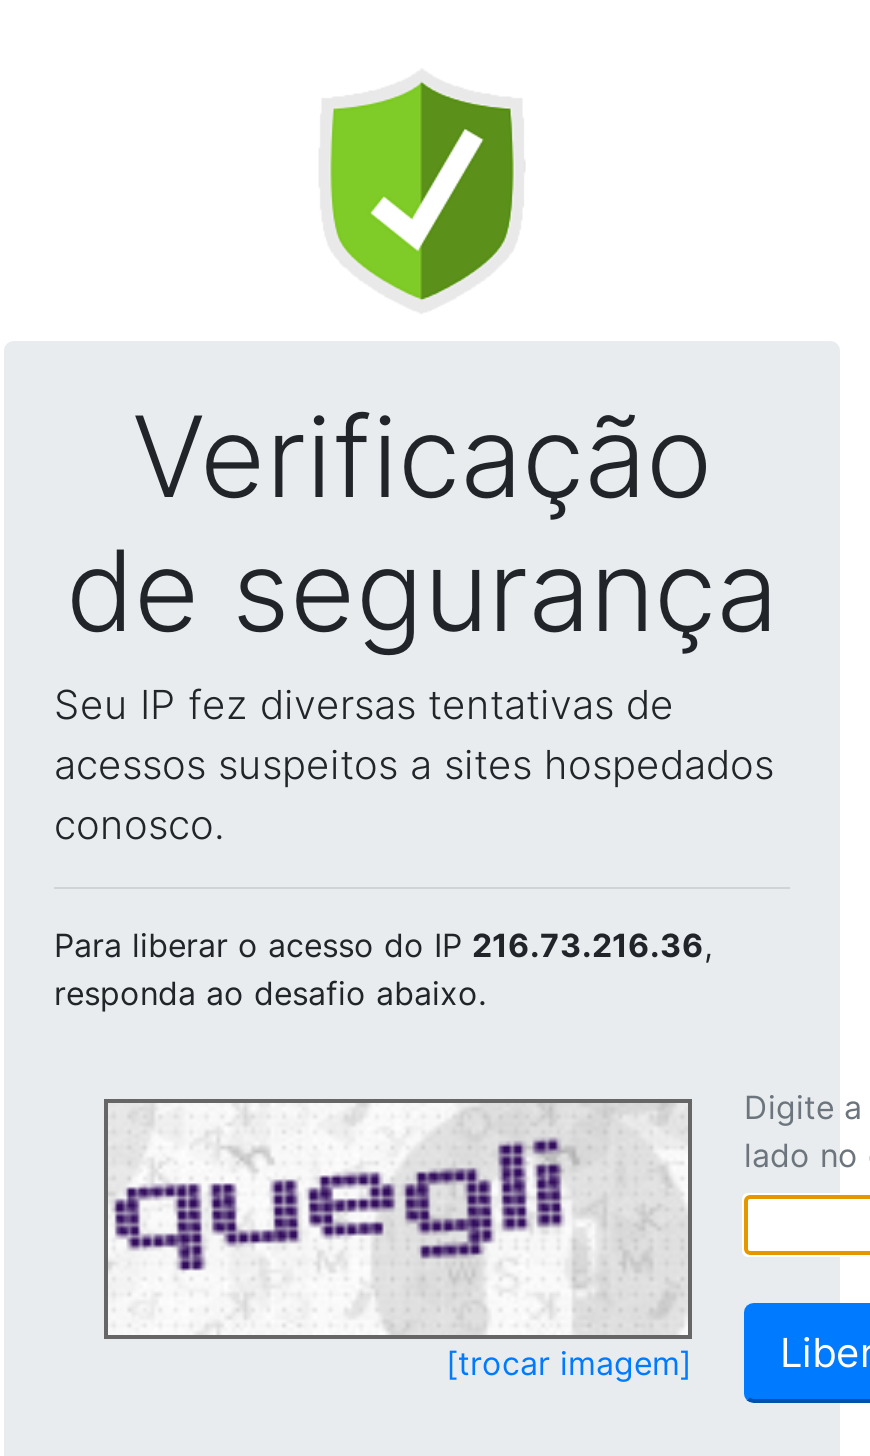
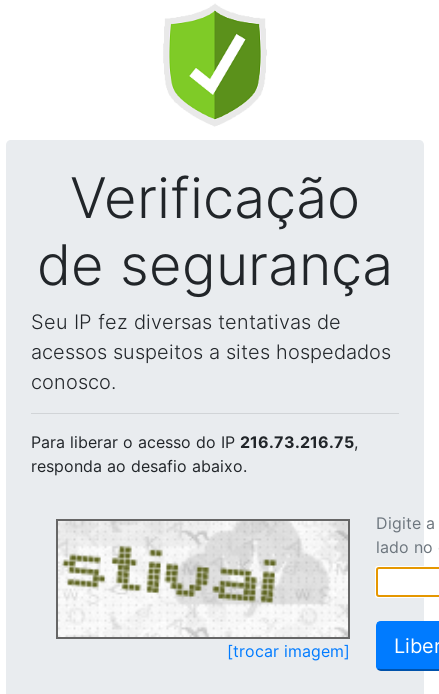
- Para liberar o acesso do IP 216.73.216.36,
+ Para liberar o acesso do IP 216.73.216.75,

- [image]
+ [image]
